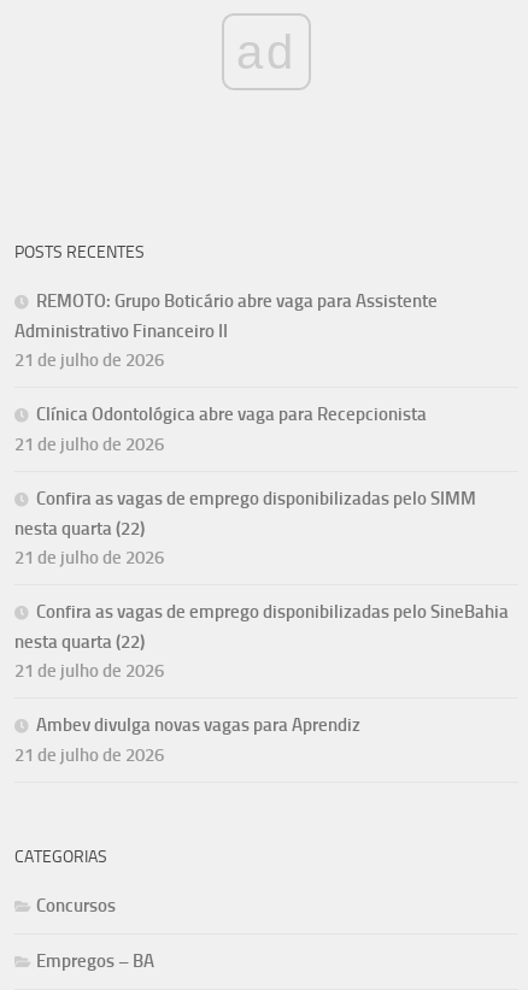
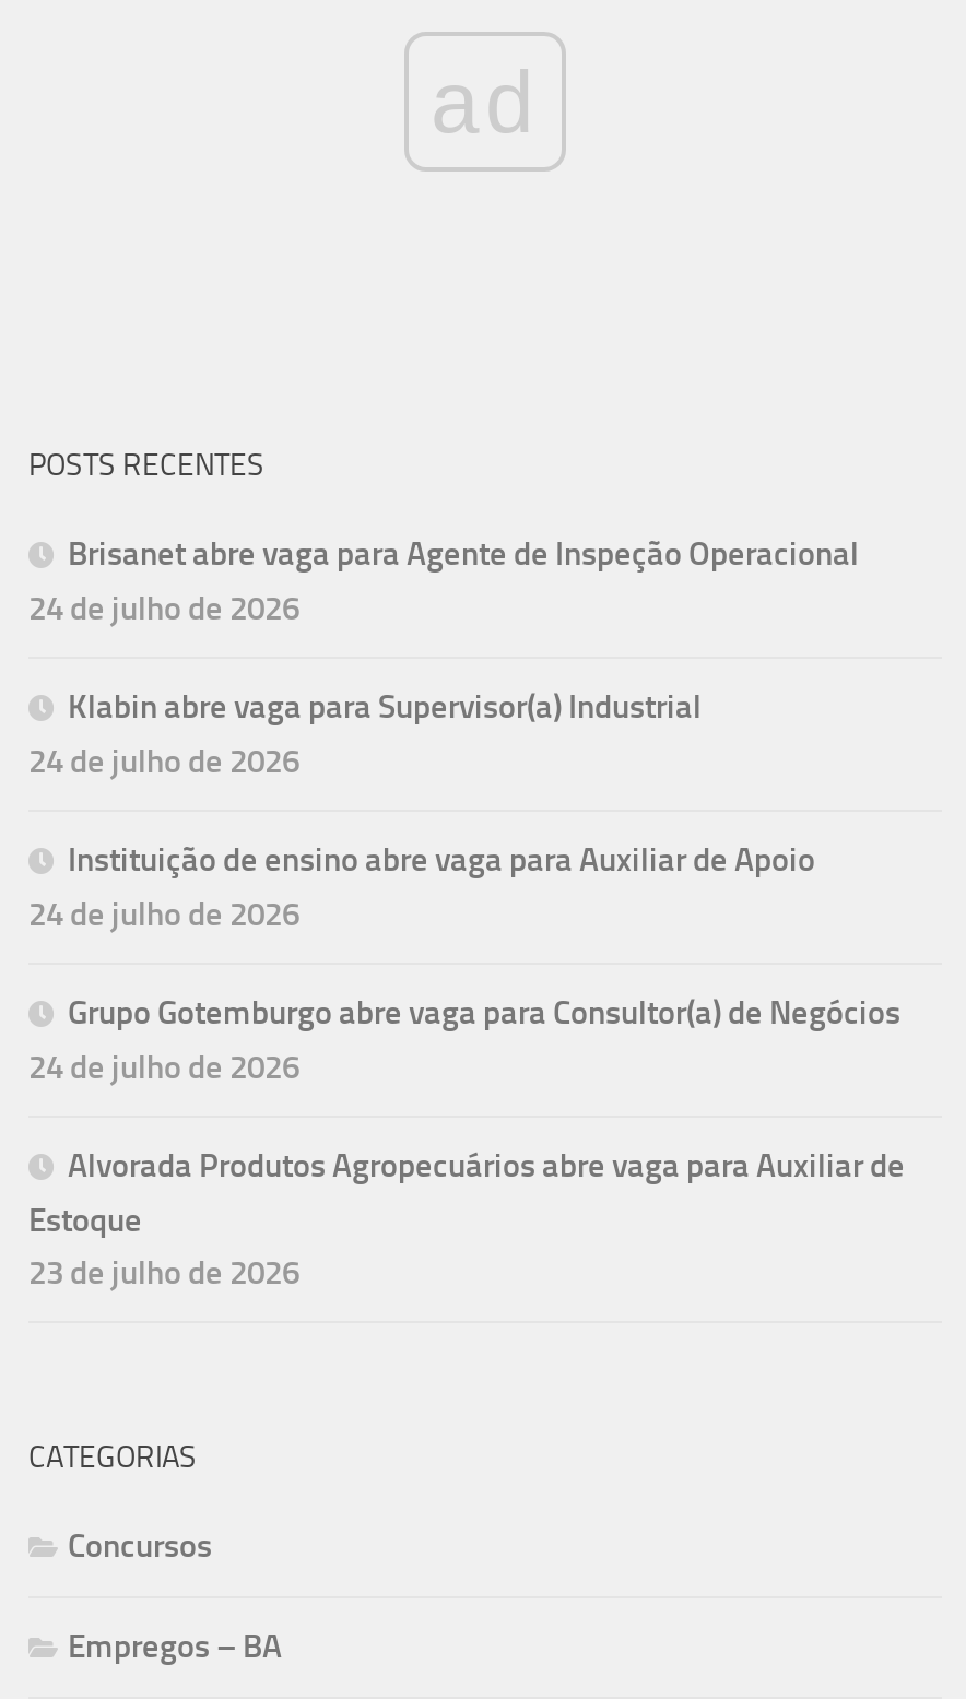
- REMOTO: Grupo Boticário abre vaga para Assistente
- Administrativo Financeiro II
- 21 de julho de 2026
+ Brisanet abre vaga para Agente de Inspeção Operacional
+ 24 de julho de 2026

- Clínica Odontológica abre vaga para Recepcionista
- 21 de julho de 2026
+ Klabin abre vaga para Supervisor(a) Industrial
+ 24 de julho de 2026

- Confira as vagas de emprego disponibilizadas pelo SIMM
- nesta quarta (22)
- 21 de julho de 2026
+ Instituição de ensino abre vaga para Auxiliar de Apoio
+ 24 de julho de 2026

- Confira as vagas de emprego disponibilizadas pelo SineBahia
- nesta quarta (22)
- 21 de julho de 2026
+ Grupo Gotemburgo abre vaga para Consultor(a) de Negócios
+ 24 de julho de 2026

- Ambev divulga novas vagas para Aprendiz
- 21 de julho de 2026
+ Alvorada Produtos Agropecuários abre vaga para Auxiliar de
+ Estoque
+ 23 de julho de 2026
